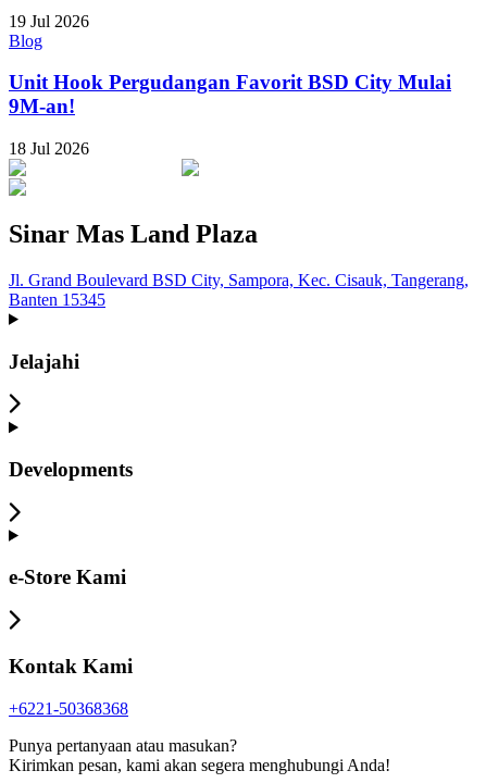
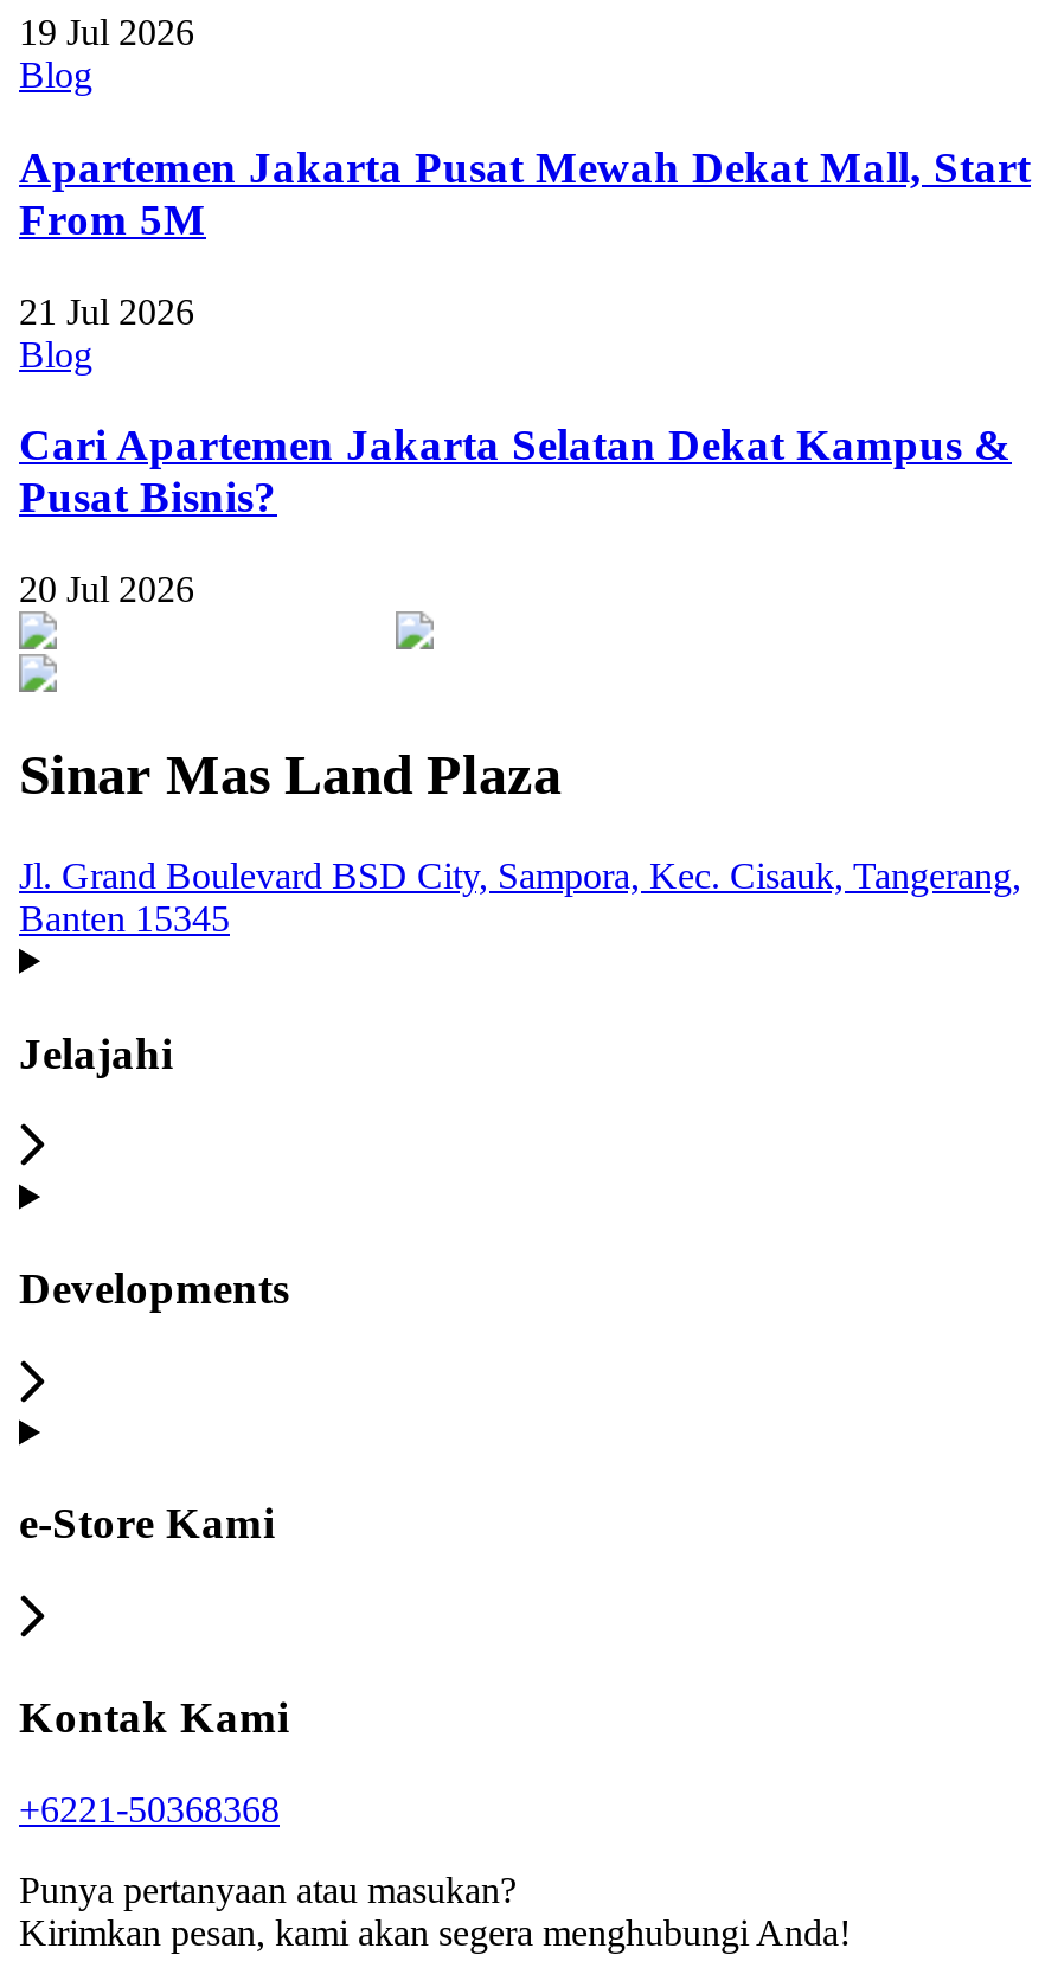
- Unit Hook Pergudangan Favorit BSD City Mulai
- 9M-an!
- 18 Jul 2026
+ Apartemen Jakarta Pusat Mewah Dekat Mall, Start
+ From 5M
+ 21 Jul 2026
+ Blog
+ Cari Apartemen Jakarta Selatan Dekat Kampus &
+ Pusat Bisnis?
+ 20 Jul 2026
